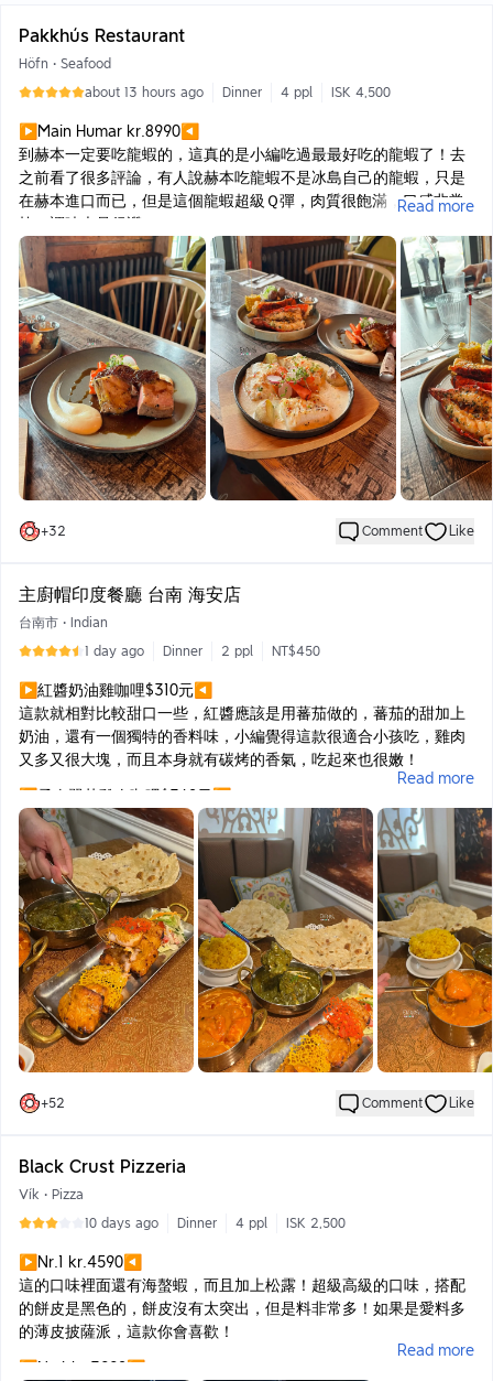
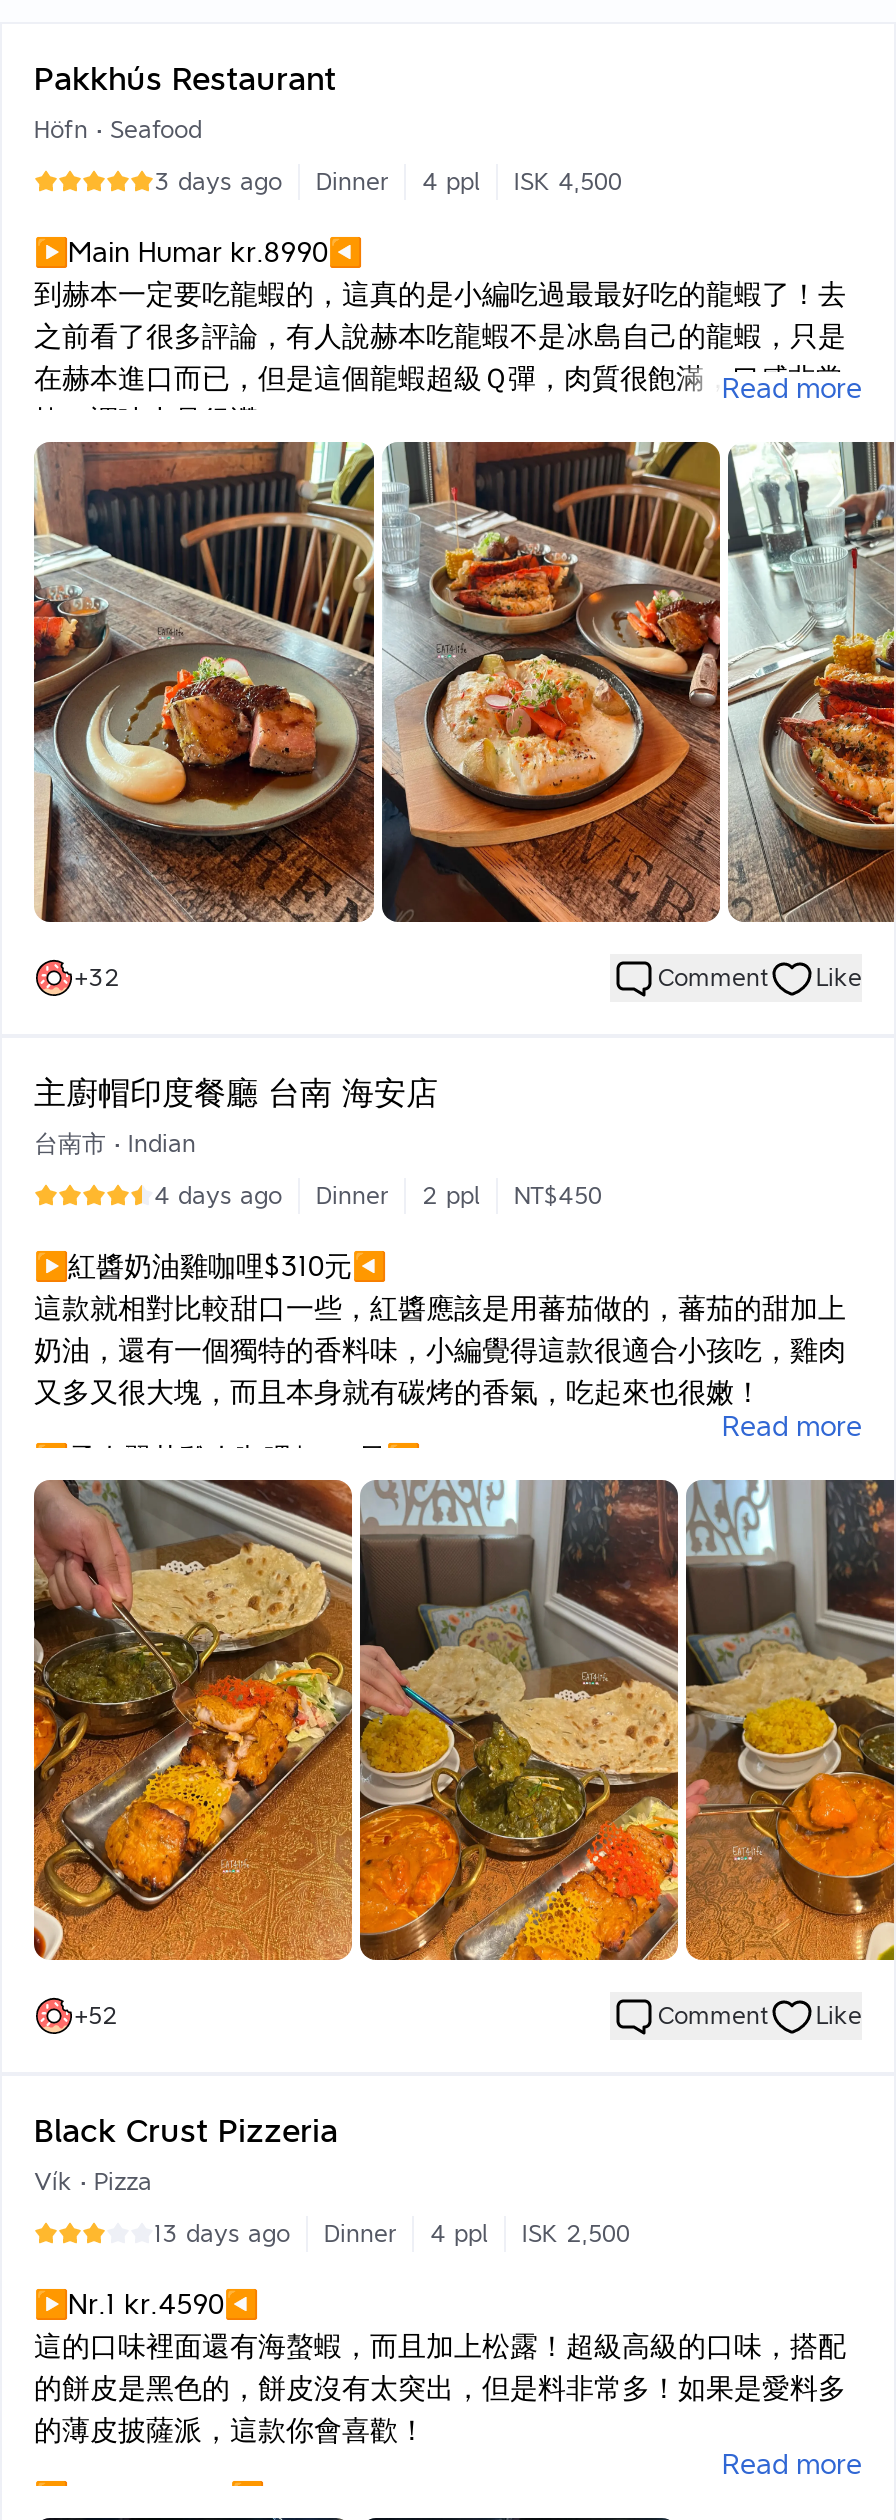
- about 13 hours ago
+ 3 days ago

- 1 day ago Dinner 2 ppl NT$450
+ 4 days ago Dinner 2 ppl NT$450

- 10 days ago Dinner 4 ppl ISK 2,500
+ 13 days ago Dinner 4 ppl ISK 2,500
